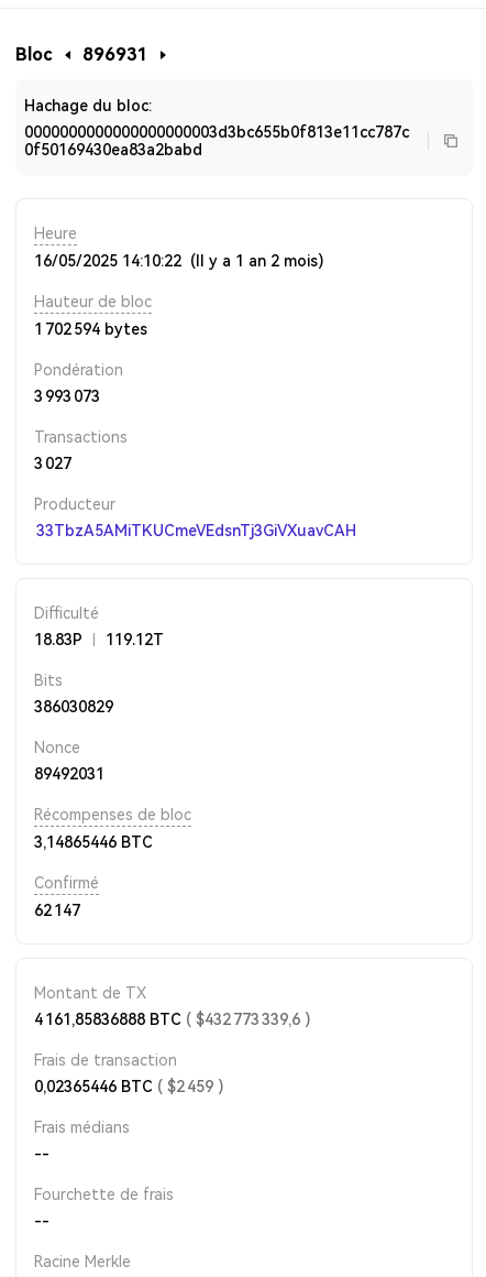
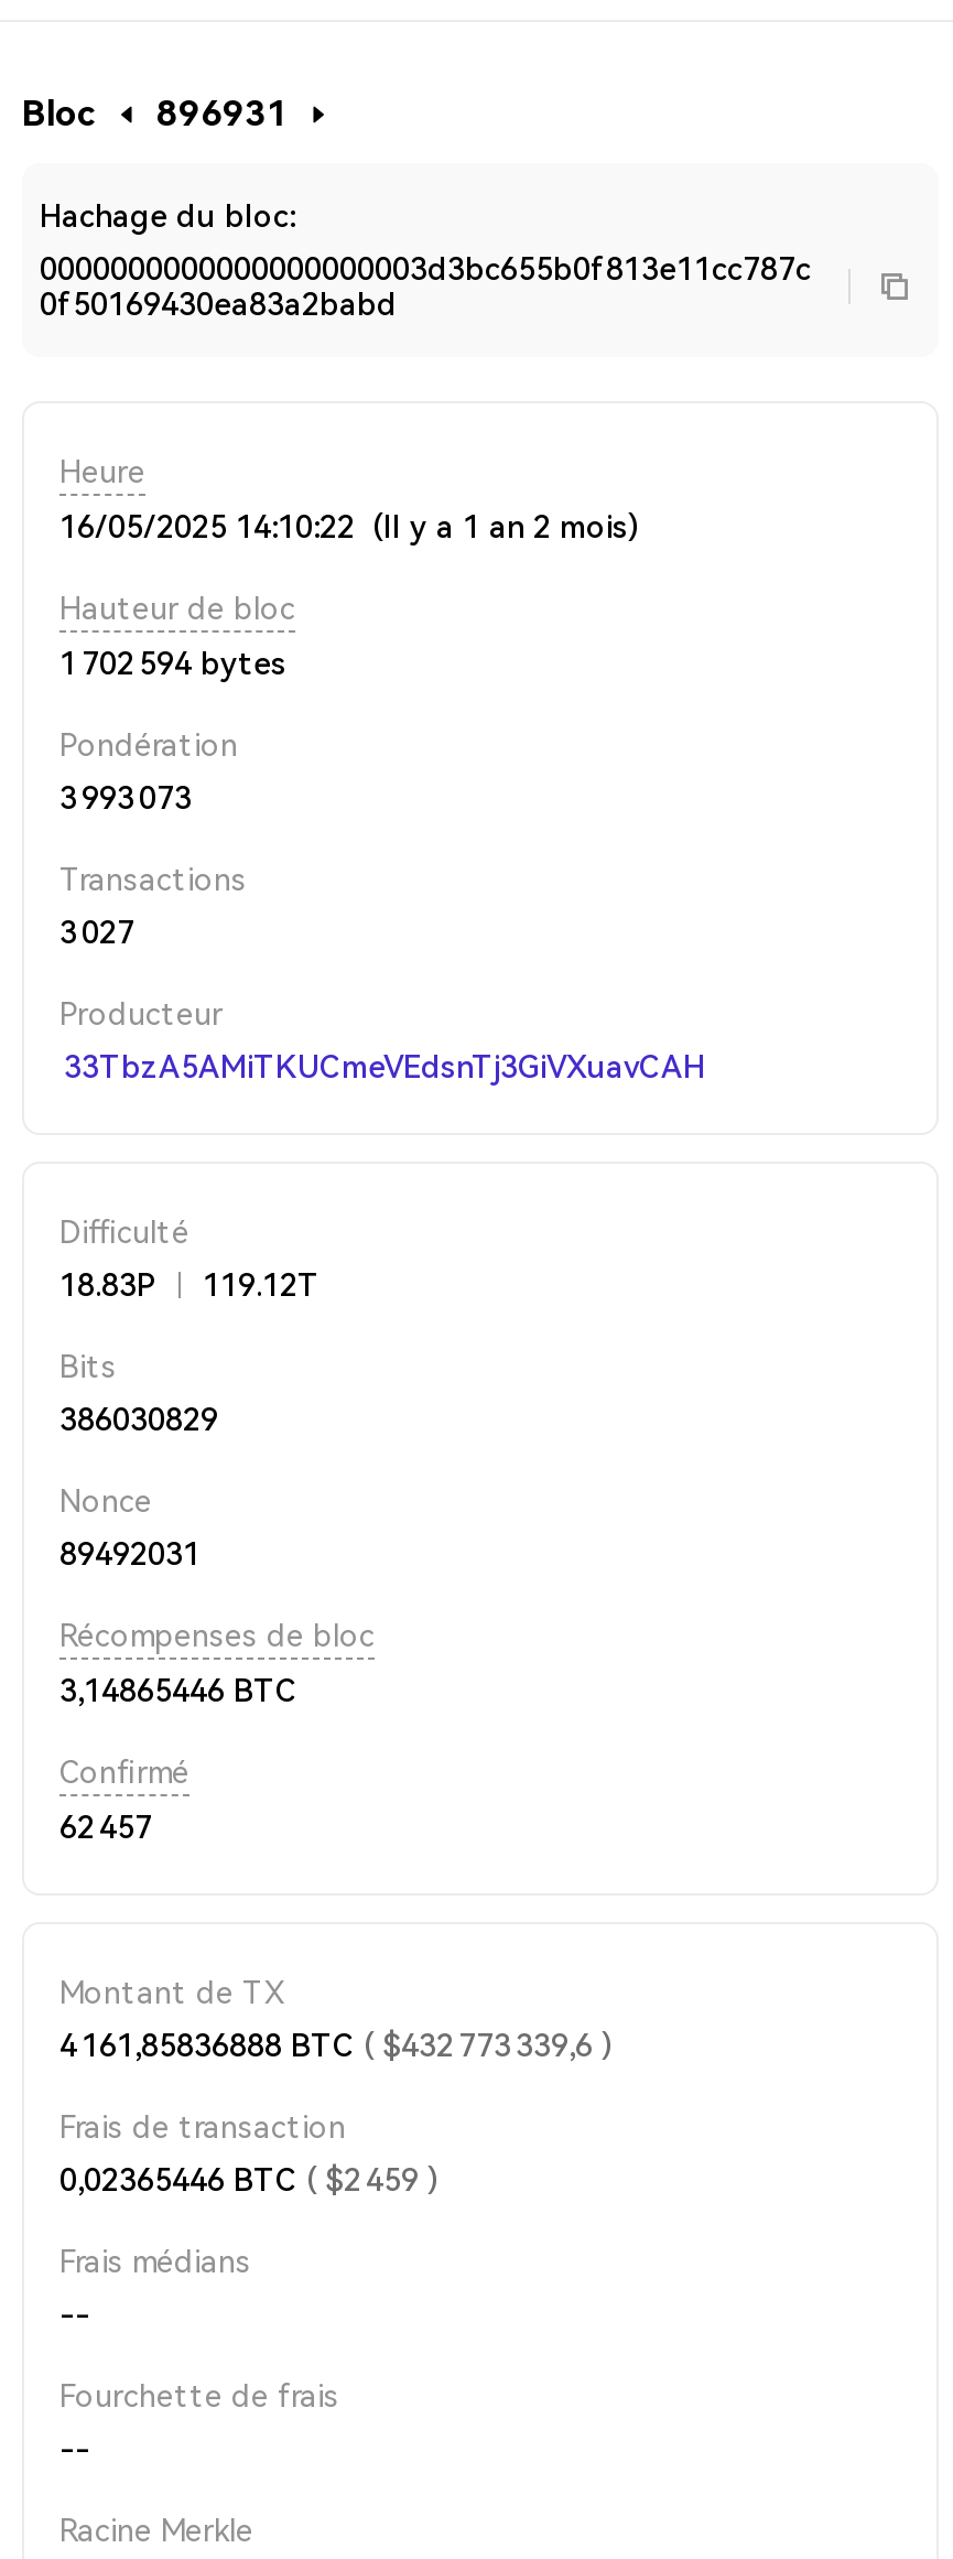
- 62 147
+ 62 457
